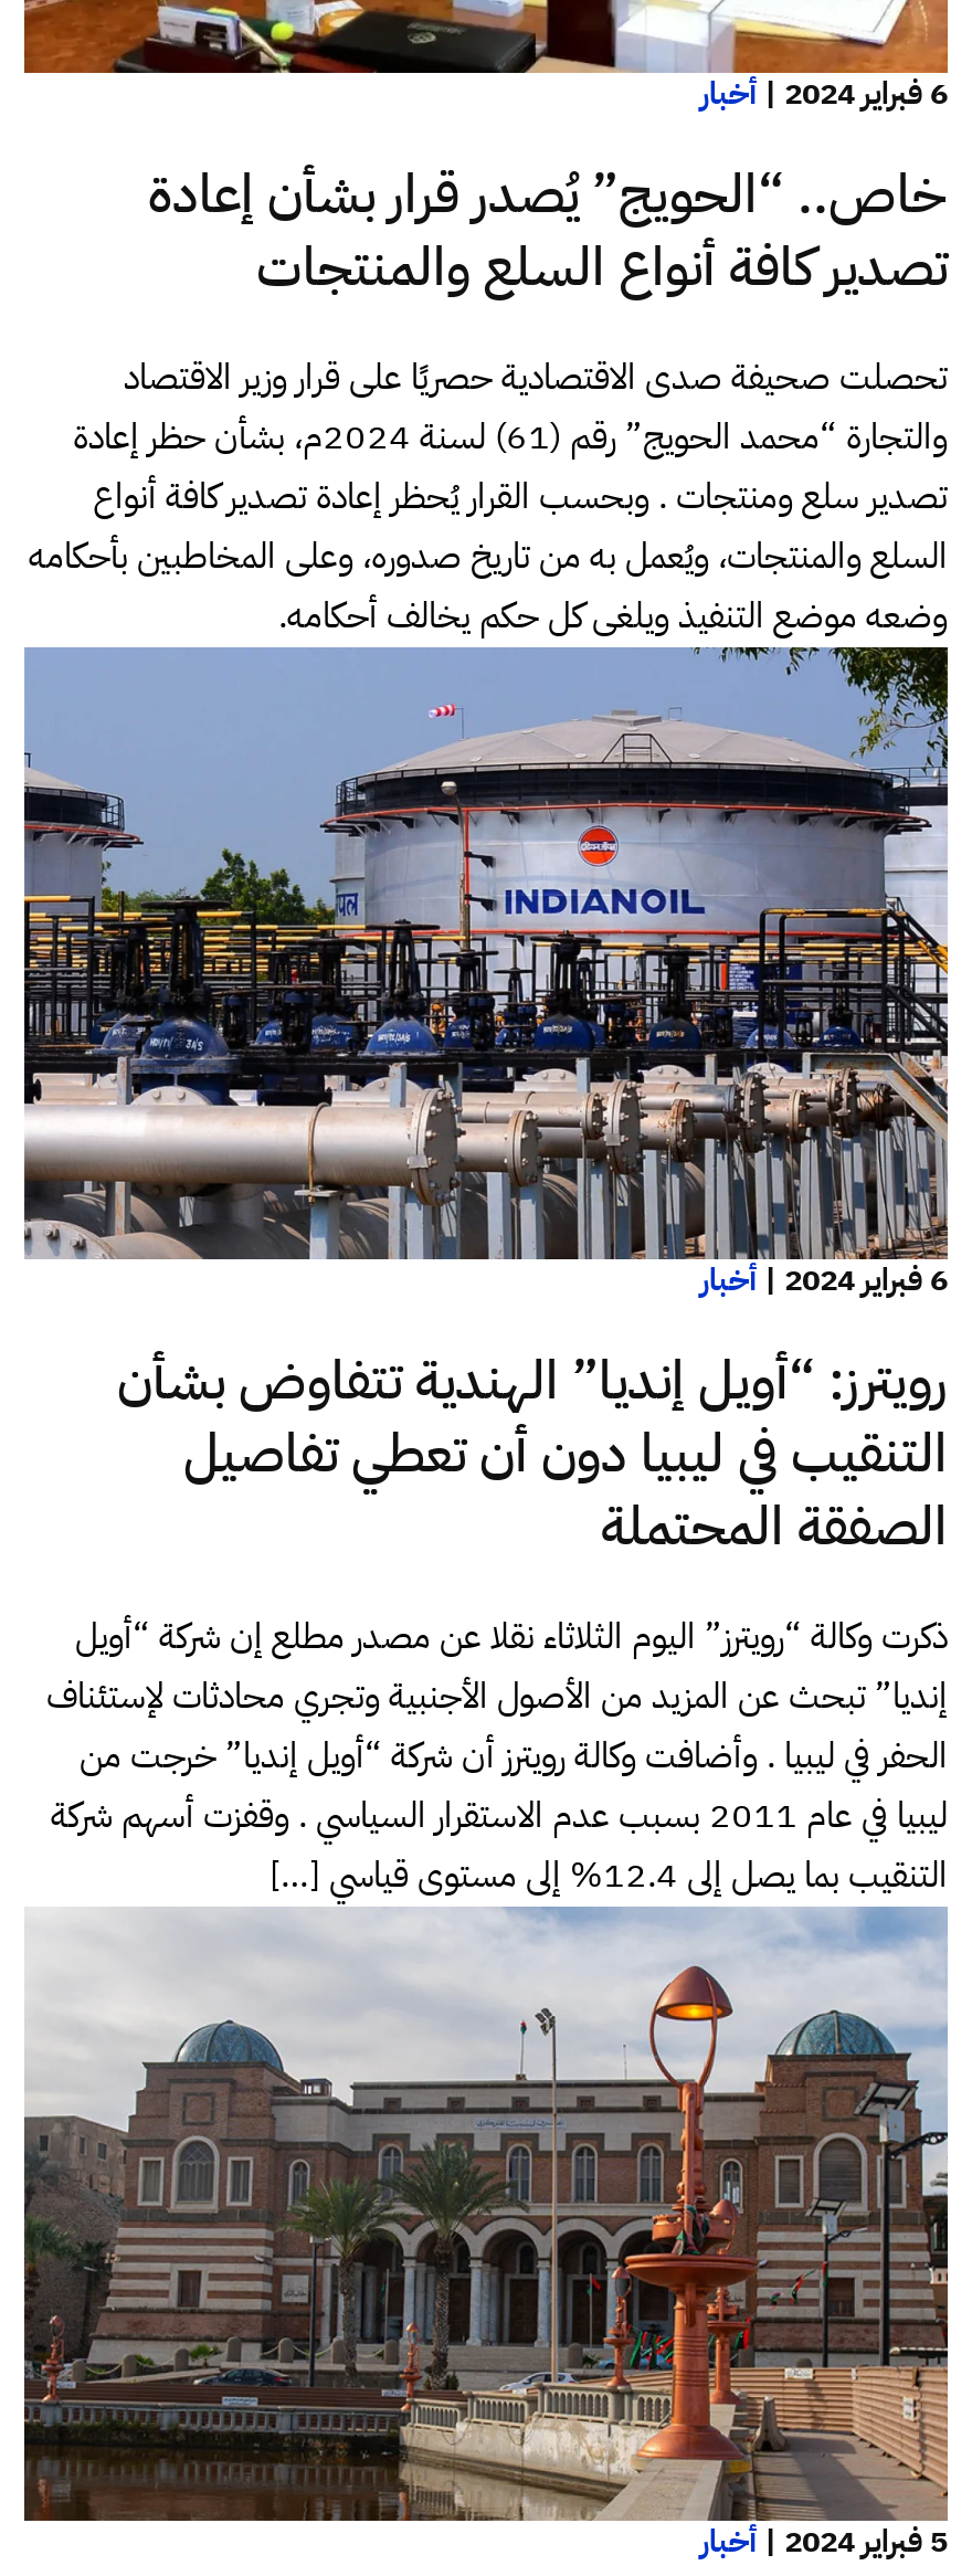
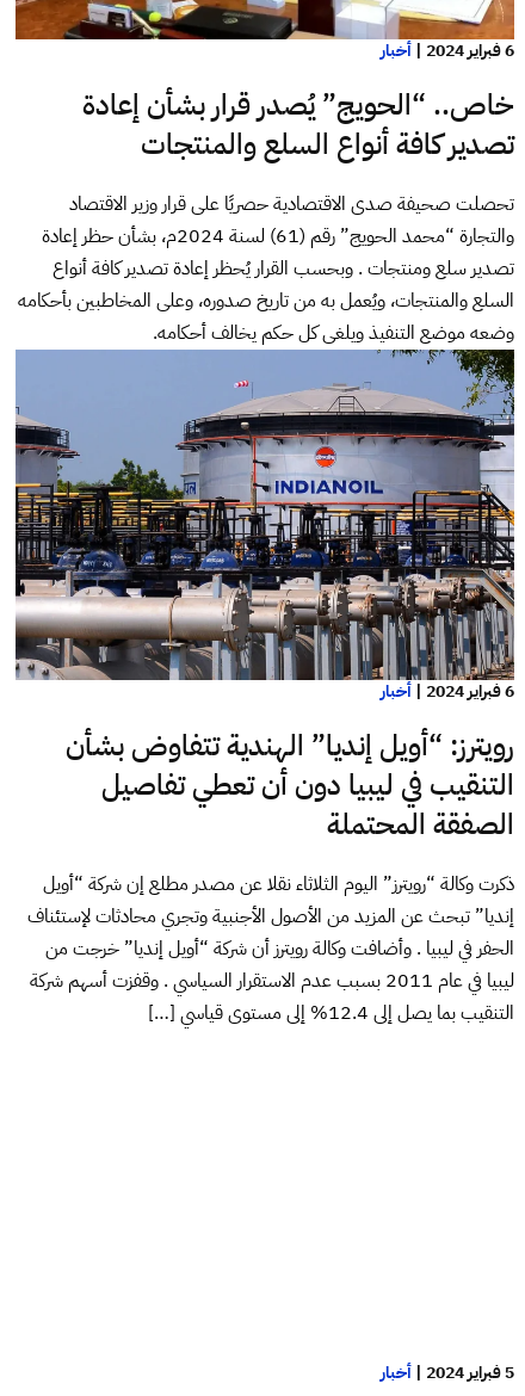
- [image]
